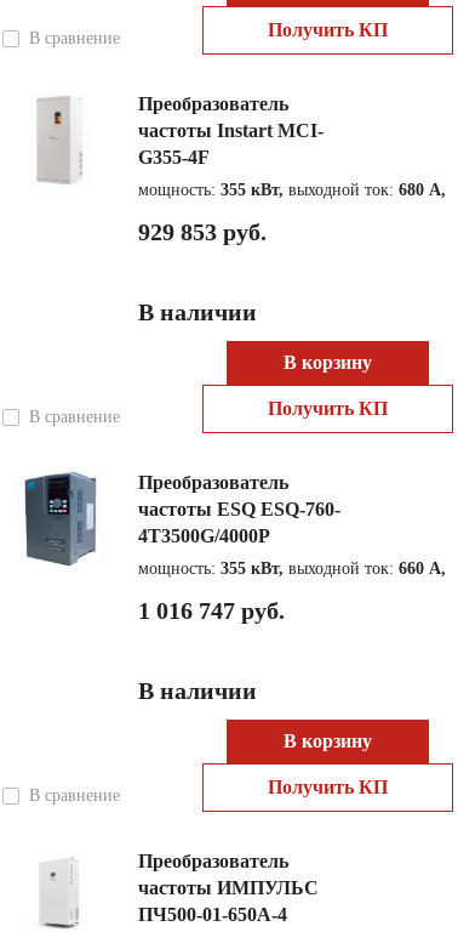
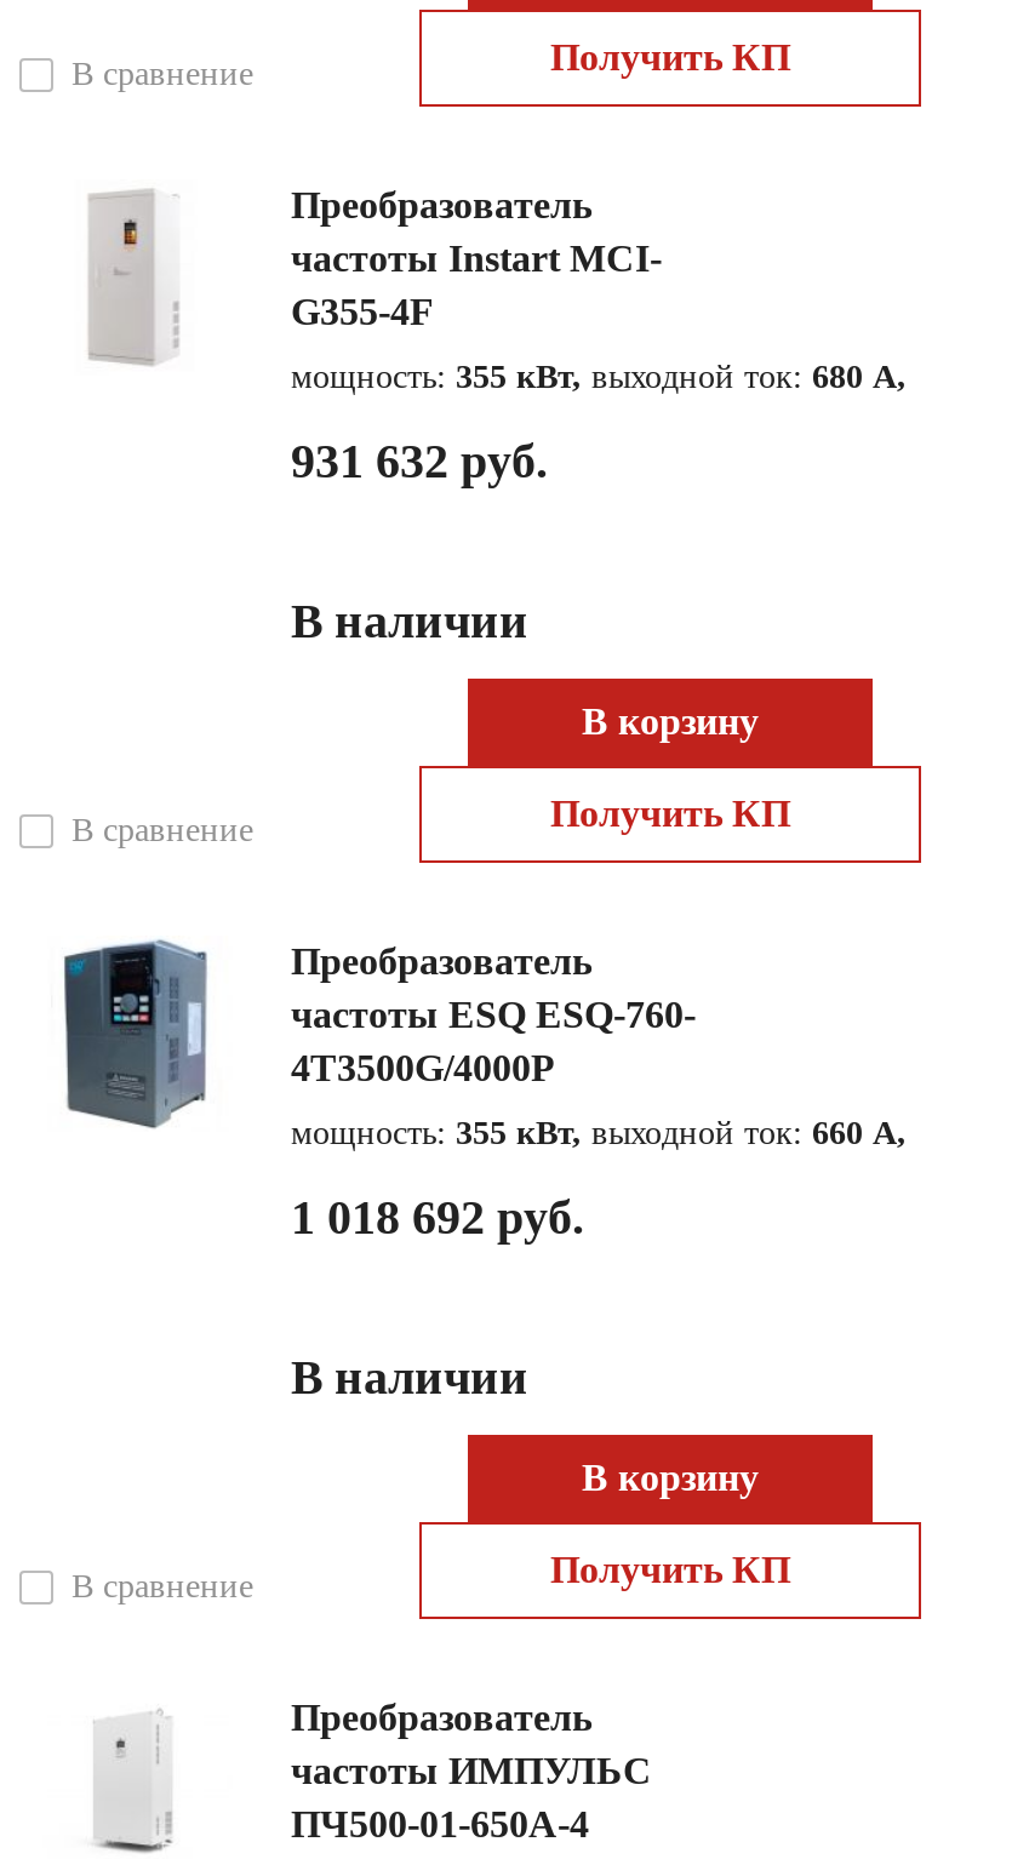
- 929 853 руб.
+ 931 632 руб.

- 1 016 747 руб.
+ 1 018 692 руб.
